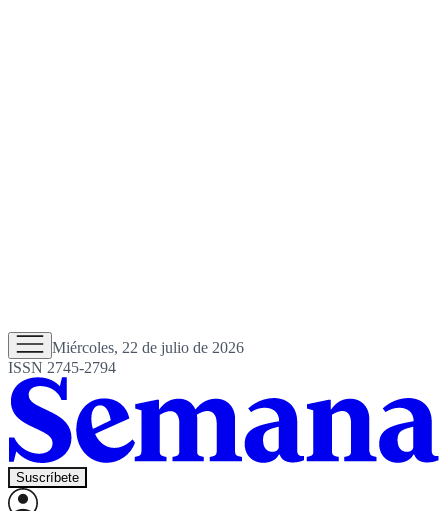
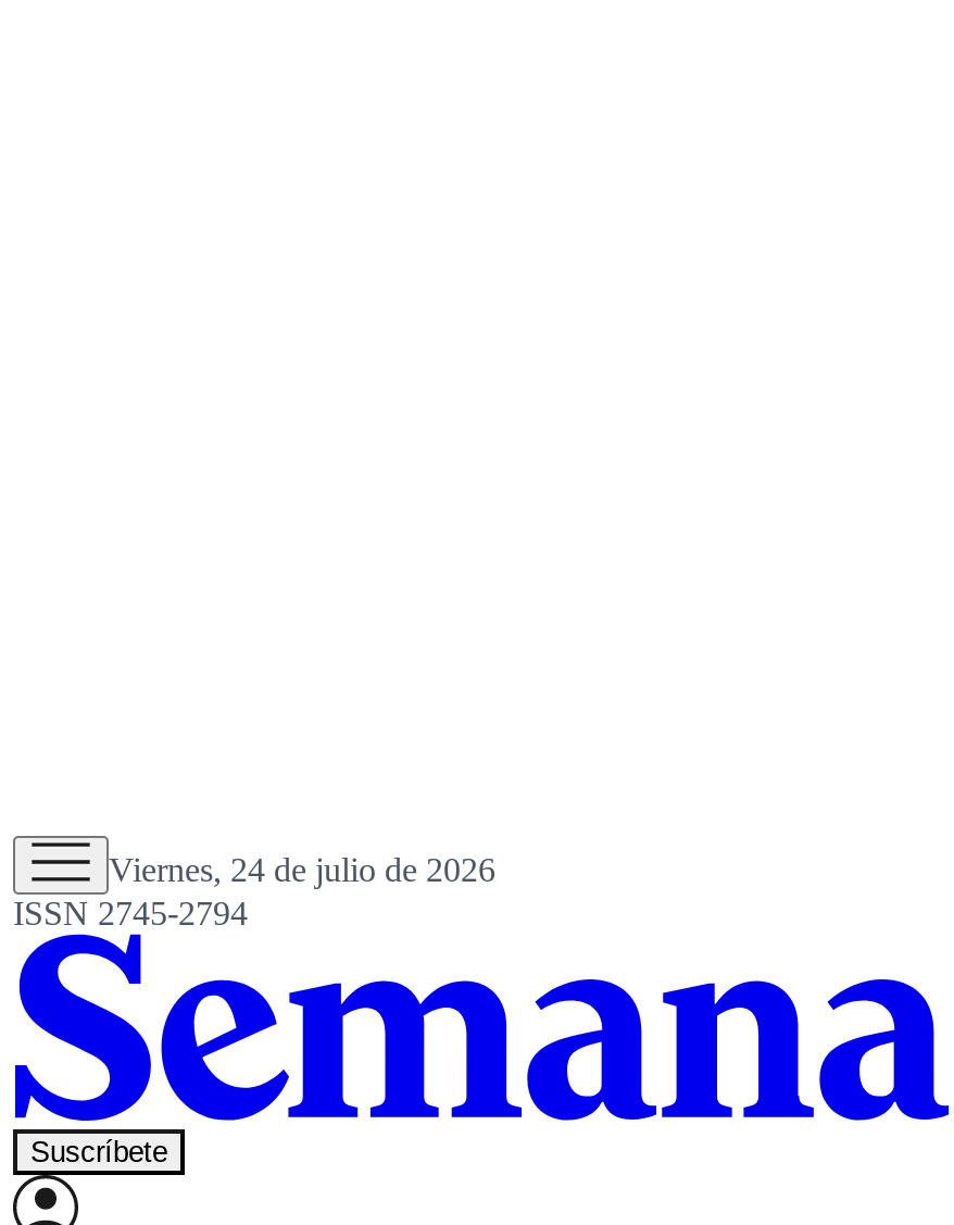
- Miércoles, 22 de julio de 2026
+ Viernes, 24 de julio de 2026
